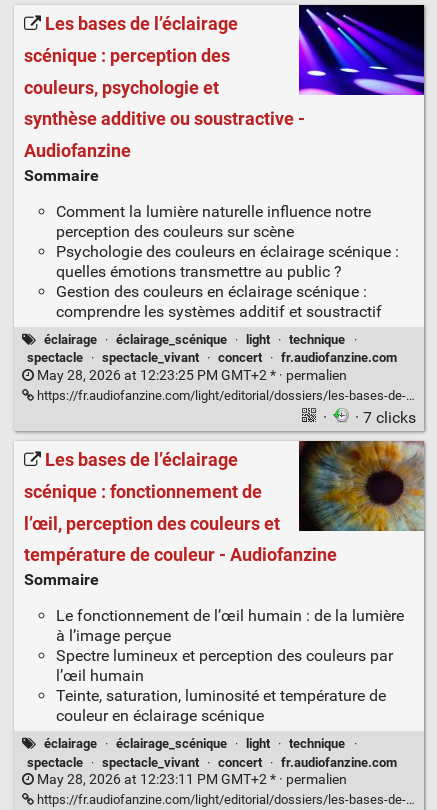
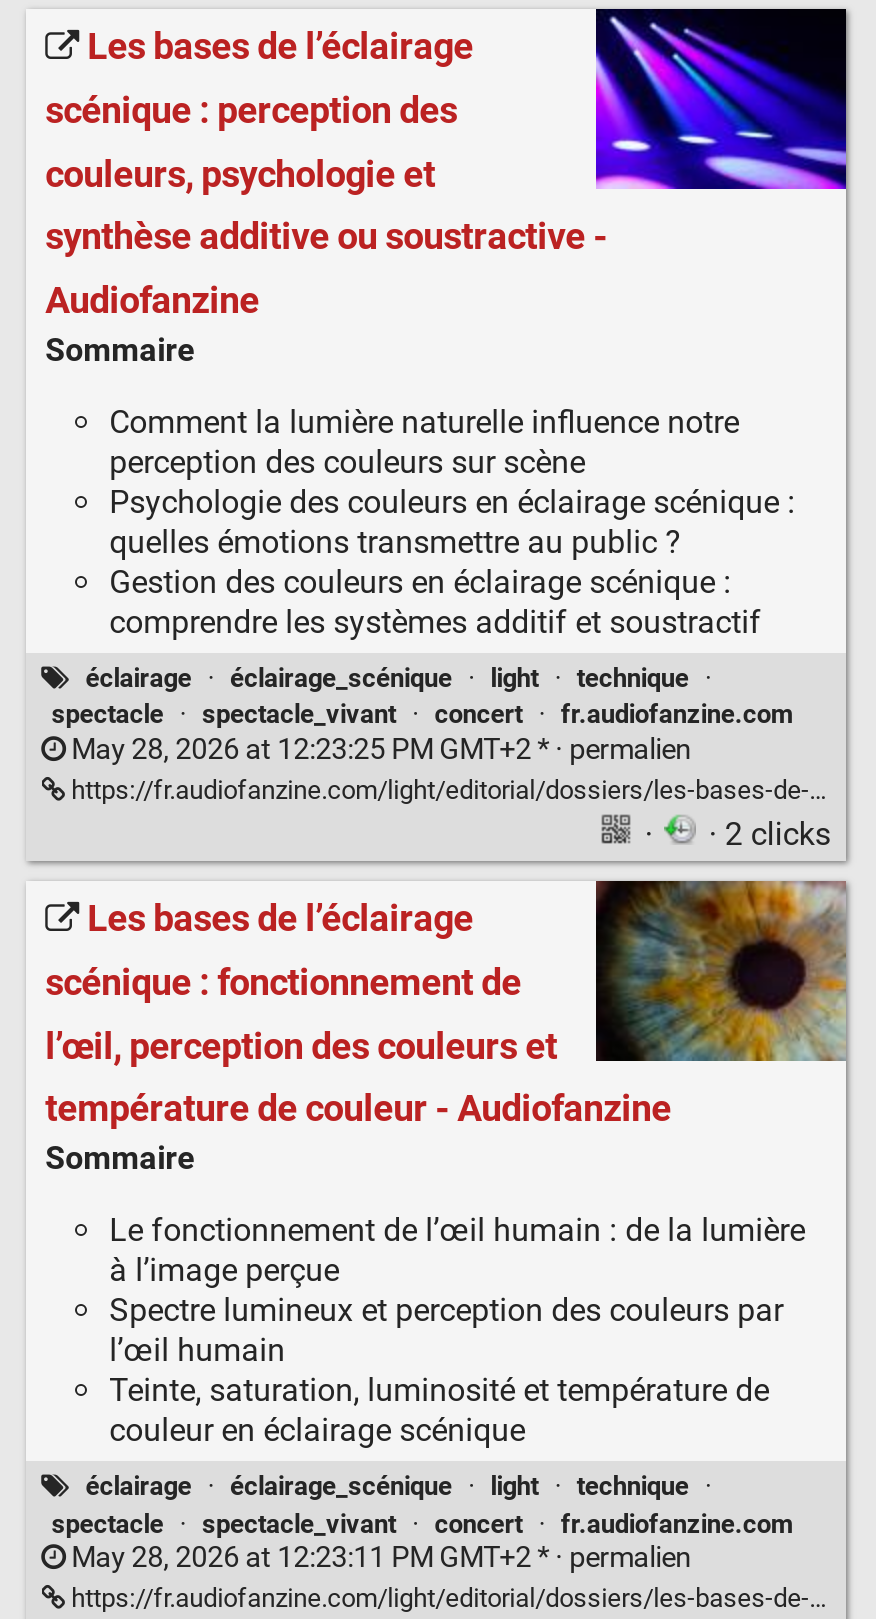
- · 7 clicks
+ · 2 clicks
